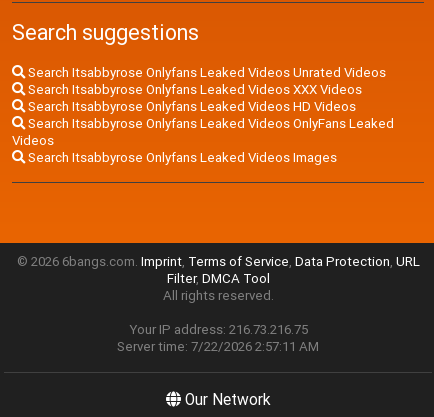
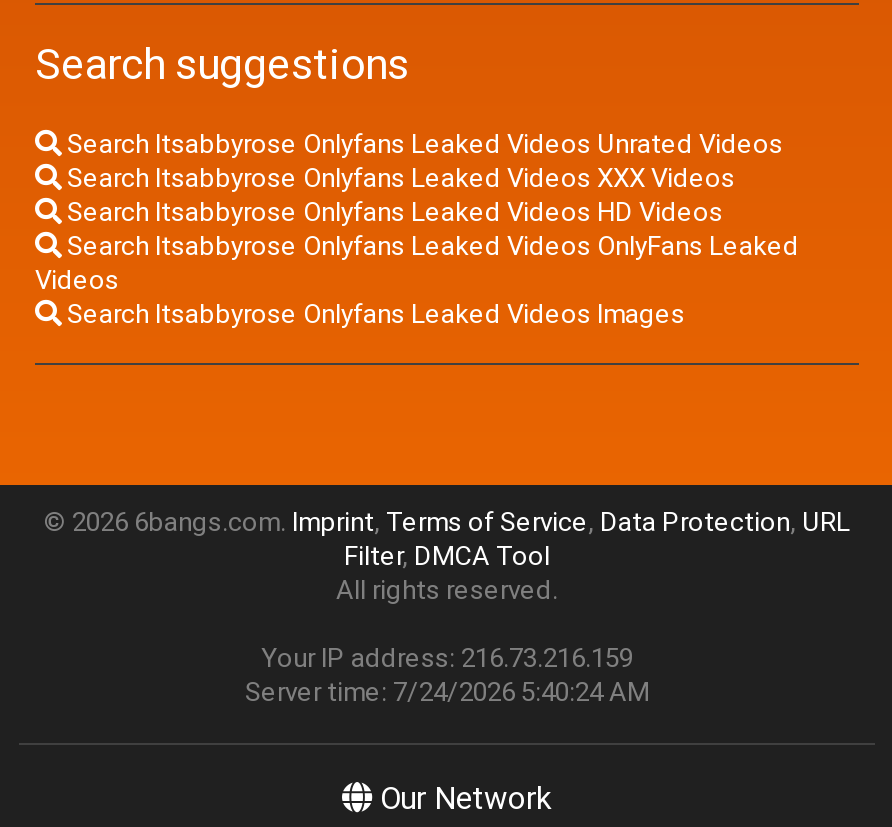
- Your IP address: 216.73.216.75
+ Your IP address: 216.73.216.159

- Server time: 7/22/2026 2:57:11 AM
+ Server time: 7/24/2026 5:40:24 AM
